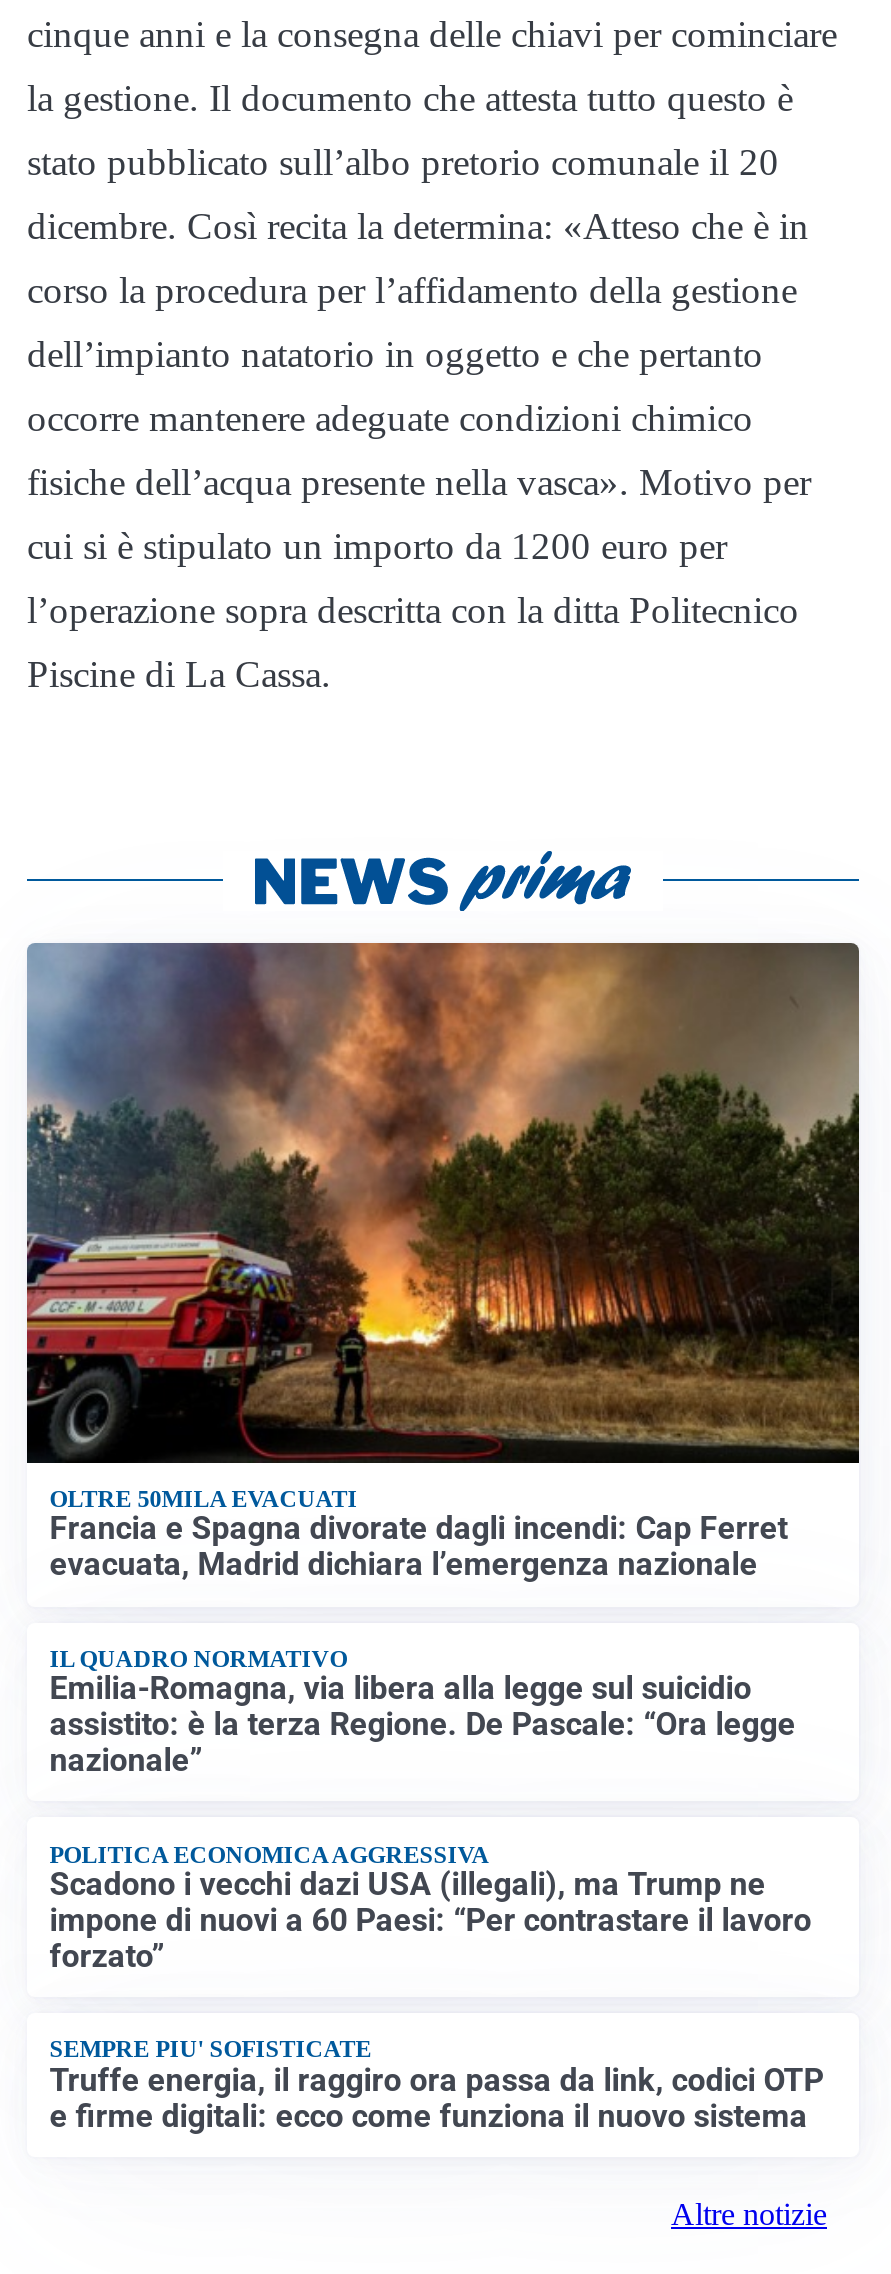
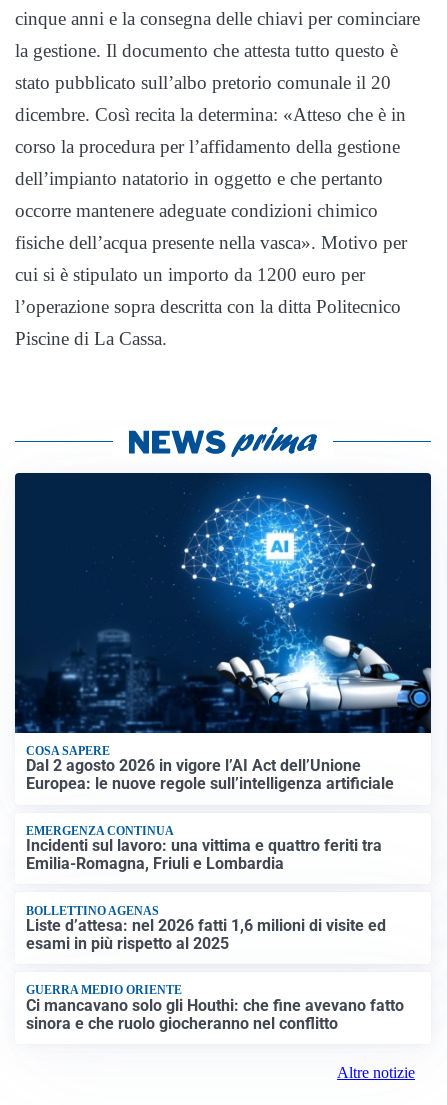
- [image]
- OLTRE 50MILA EVACUATI
- Francia e Spagna divorate dagli incendi: Cap Ferret
- evacuata, Madrid dichiara l’emergenza nazionale
+ [image]
+ COSA SAPERE
+ Dal 2 agosto 2026 in vigore l’AI Act dell’Unione
+ Europea: le nuove regole sull’intelligenza artificiale

- IL QUADRO NORMATIVO
- Emilia-Romagna, via libera alla legge sul suicidio
- assistito: è la terza Regione. De Pascale: “Ora legge
- nazionale”
+ EMERGENZA CONTINUA
+ Incidenti sul lavoro: una vittima e quattro feriti tra
+ Emilia-Romagna, Friuli e Lombardia

- POLITICA ECONOMICA AGGRESSIVA
- Scadono i vecchi dazi USA (illegali), ma Trump ne
- impone di nuovi a 60 Paesi: “Per contrastare il lavoro
- forzato”
+ BOLLETTINO AGENAS
+ Liste d’attesa: nel 2026 fatti 1,6 milioni di visite ed
+ esami in più rispetto al 2025

- SEMPRE PIU' SOFISTICATE
- Truffe energia, il raggiro ora passa da link, codici OTP
- e firme digitali: ecco come funziona il nuovo sistema
+ GUERRA MEDIO ORIENTE
+ Ci mancavano solo gli Houthi: che fine avevano fatto
+ sinora e che ruolo giocheranno nel conflitto
